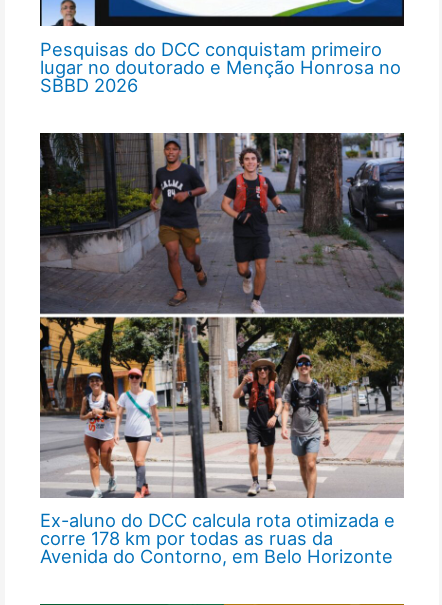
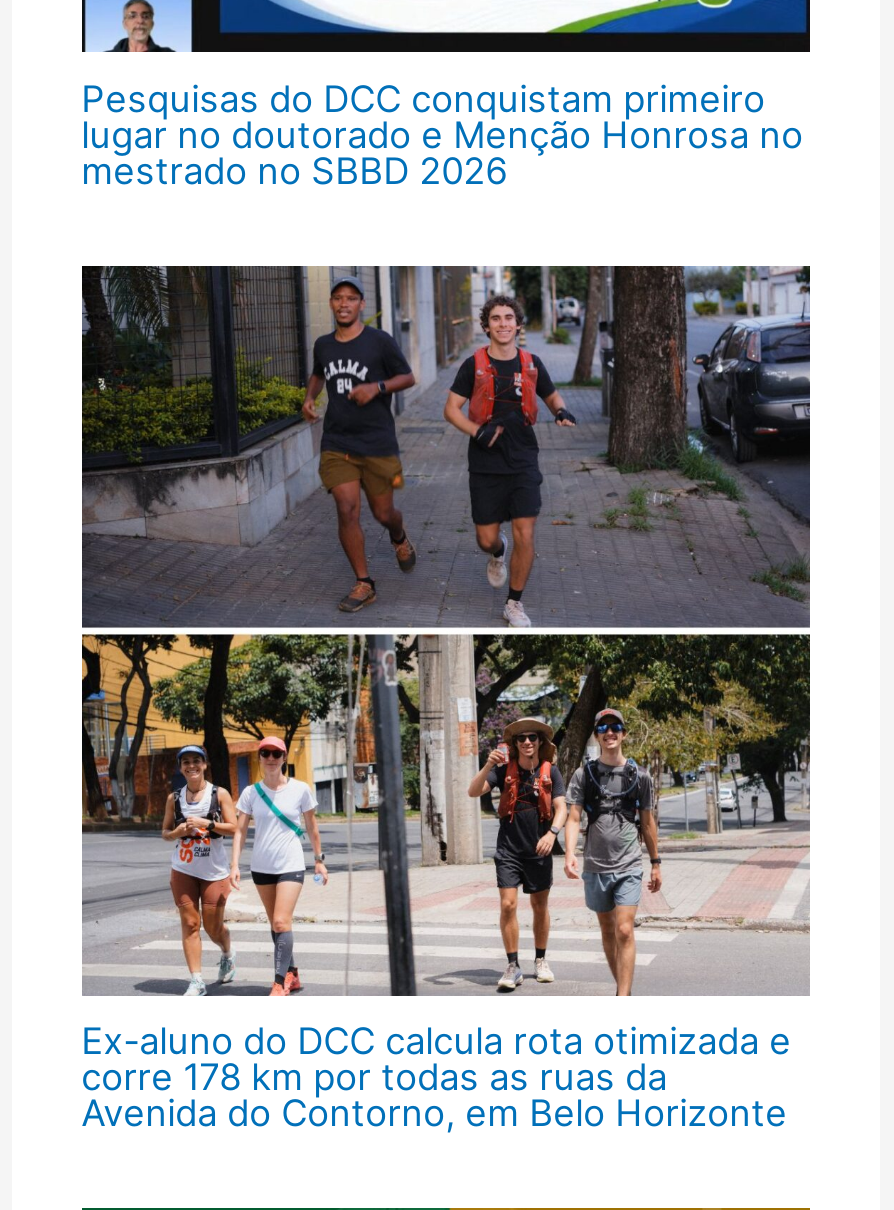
- SBBD 2026
+ mestrado no SBBD 2026
